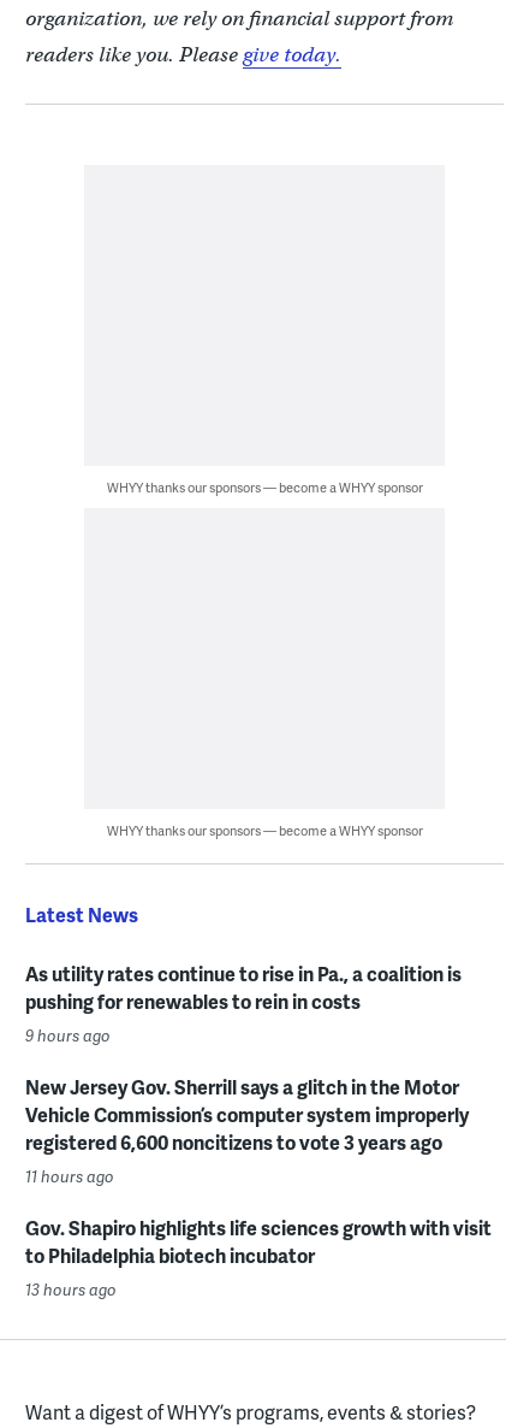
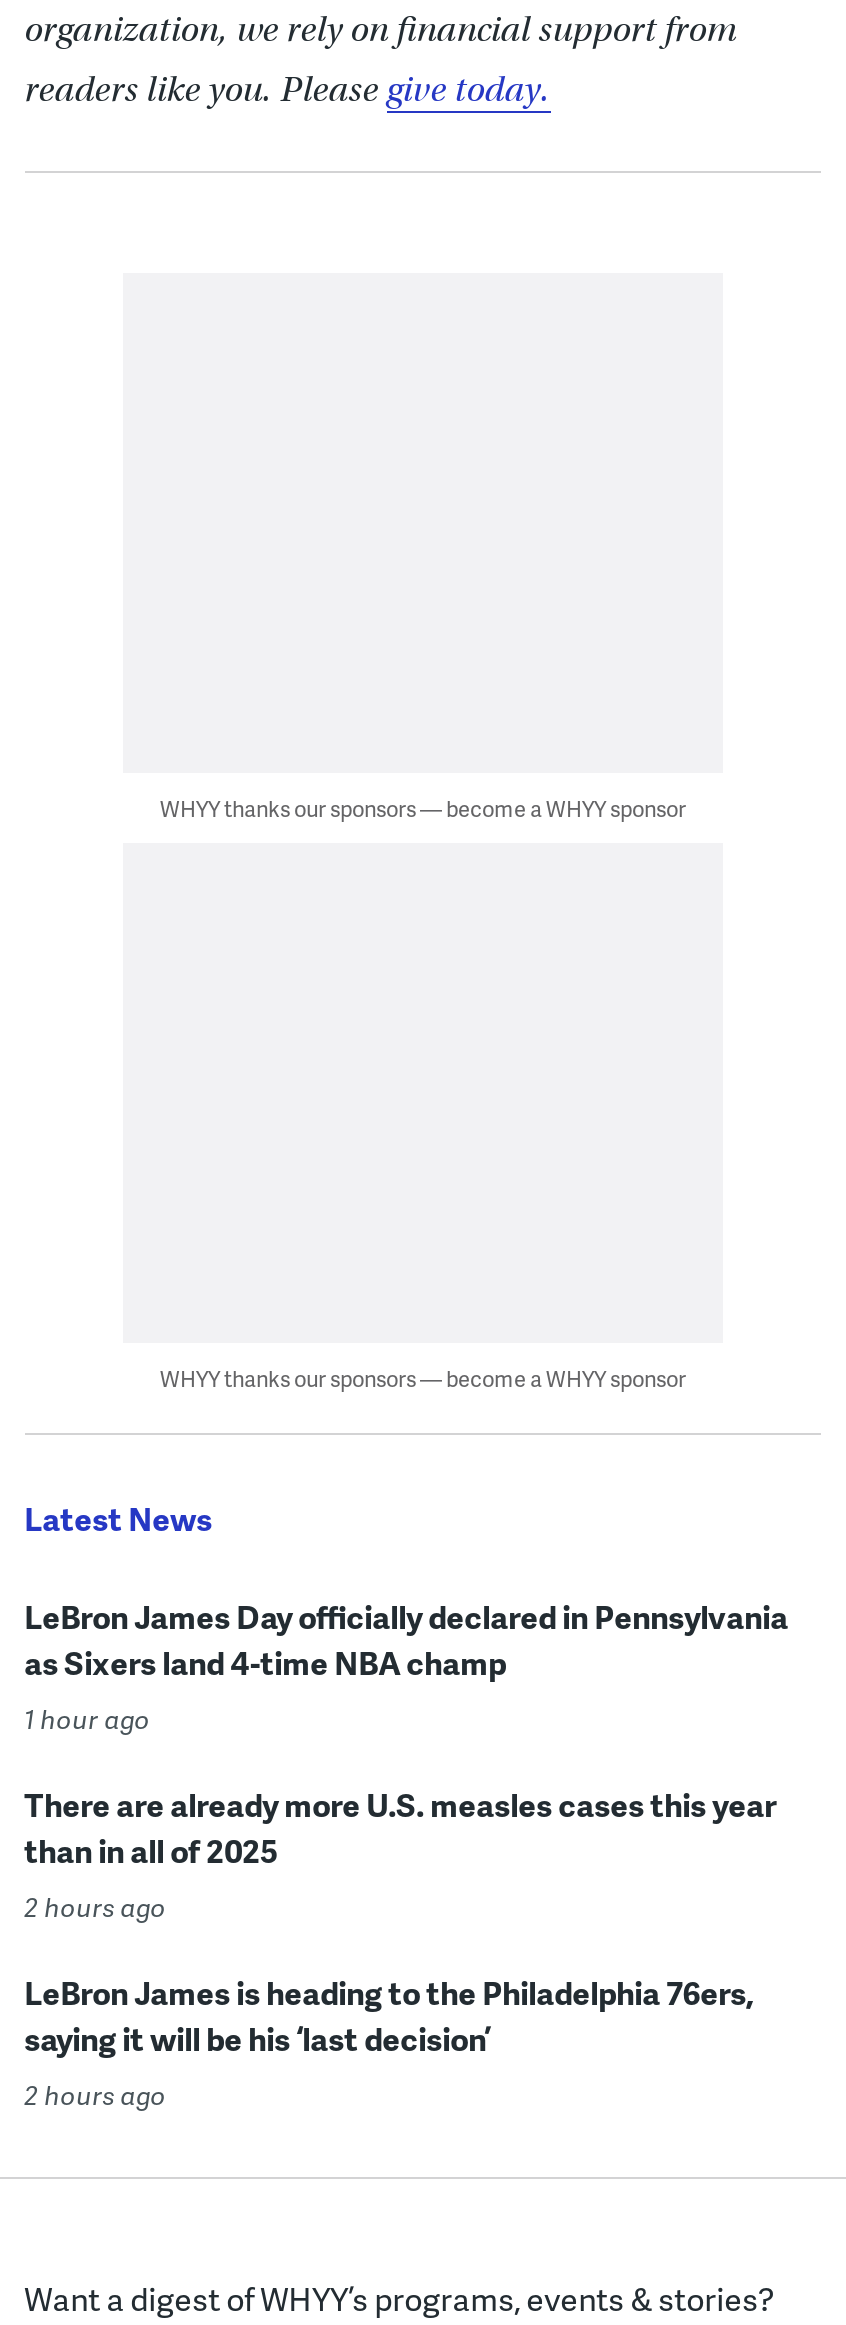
- As utility rates continue to rise in Pa., a coalition is
- pushing for renewables to rein in costs
- 9 hours ago
+ LeBron James Day officially declared in Pennsylvania
+ as Sixers land 4-time NBA champ
+ 1 hour ago

- New Jersey Gov. Sherrill says a glitch in the Motor
- Vehicle Commission’s computer system improperly
- registered 6,600 noncitizens to vote 3 years ago
- 11 hours ago
+ There are already more U.S. measles cases this year
+ than in all of 2025
+ 2 hours ago

- Gov. Shapiro highlights life sciences growth with visit
- to Philadelphia biotech incubator
- 13 hours ago
+ LeBron James is heading to the Philadelphia 76ers,
+ saying it will be his ‘last decision’
+ 2 hours ago
